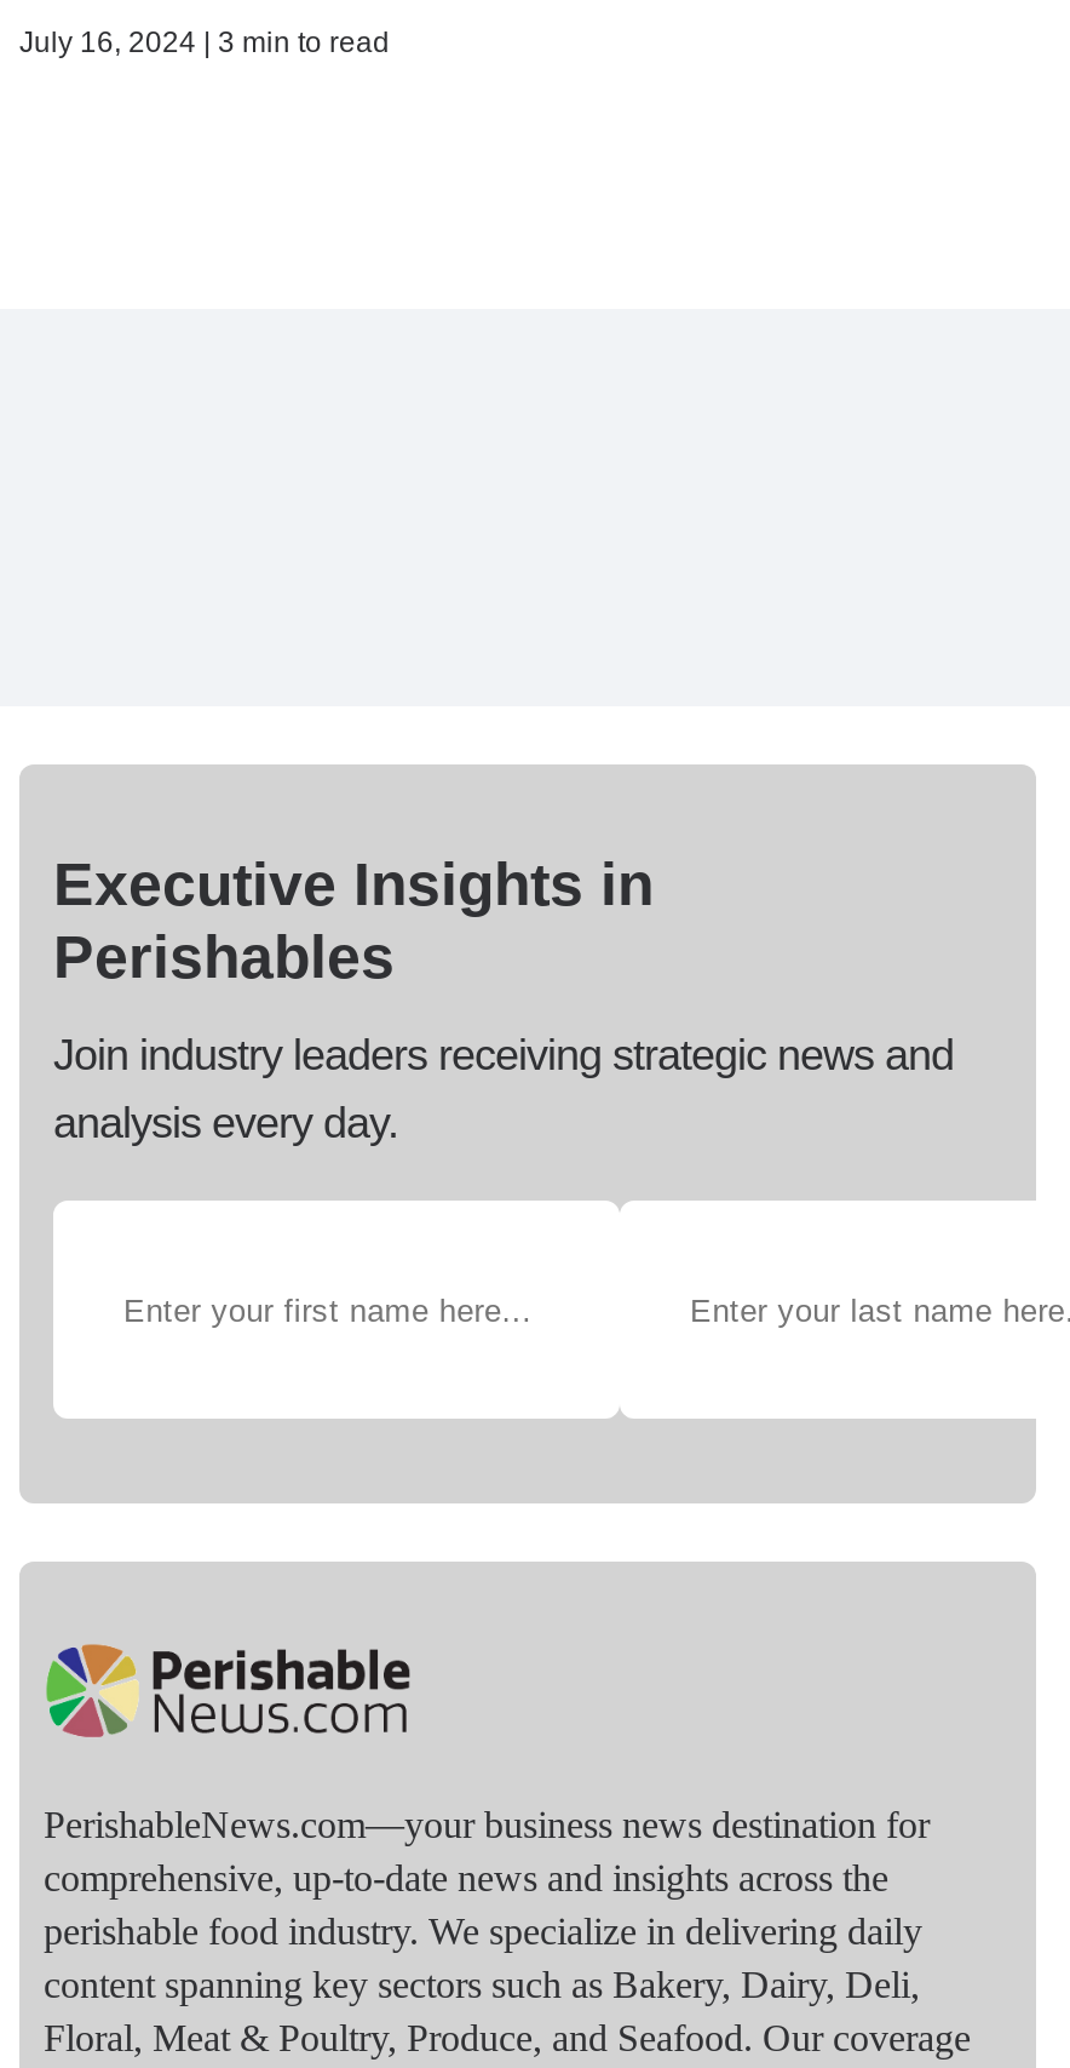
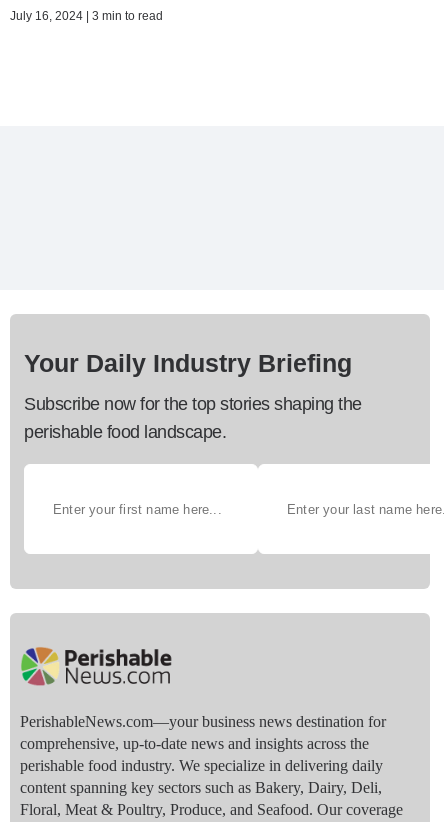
- Executive Insights in
- Perishables
+ Your Daily Industry Briefing

- Join industry leaders receiving strategic news and
- analysis every day.
+ Subscribe now for the top stories shaping the
+ perishable food landscape.
